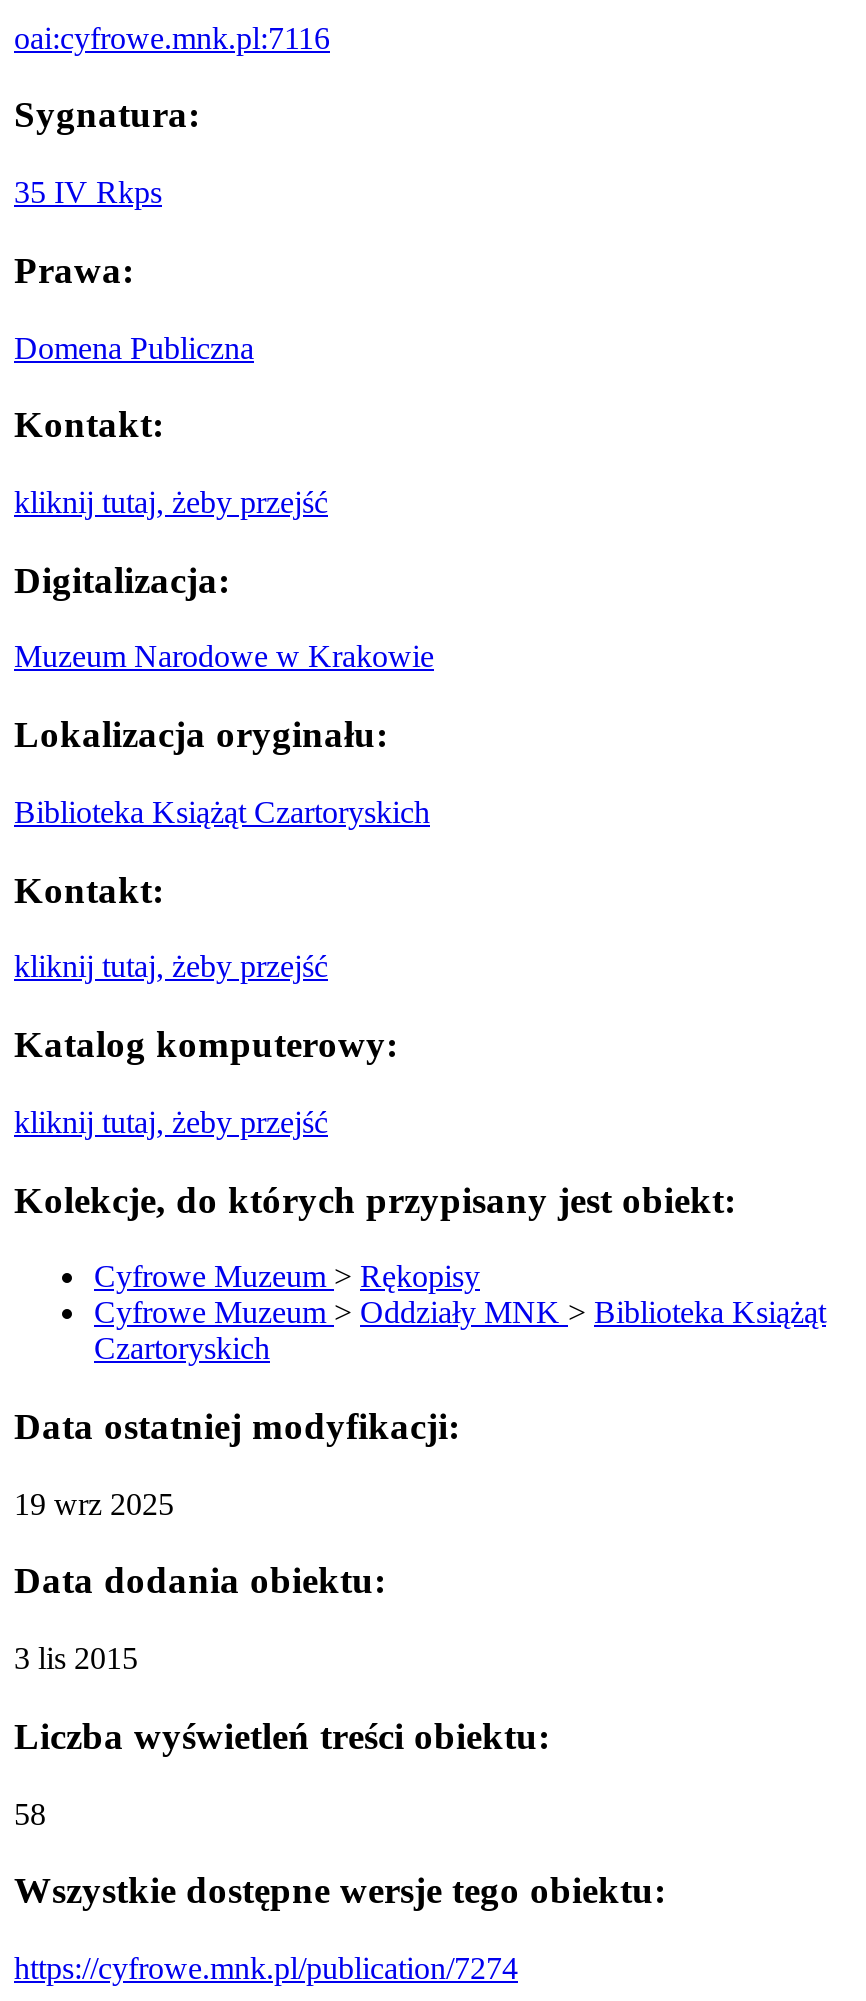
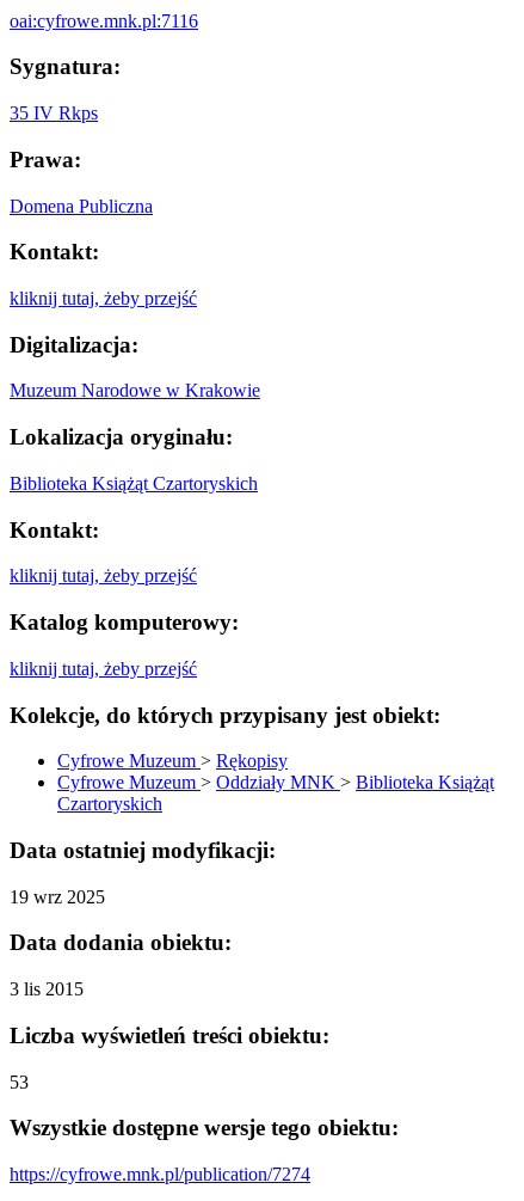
- 58
+ 53
